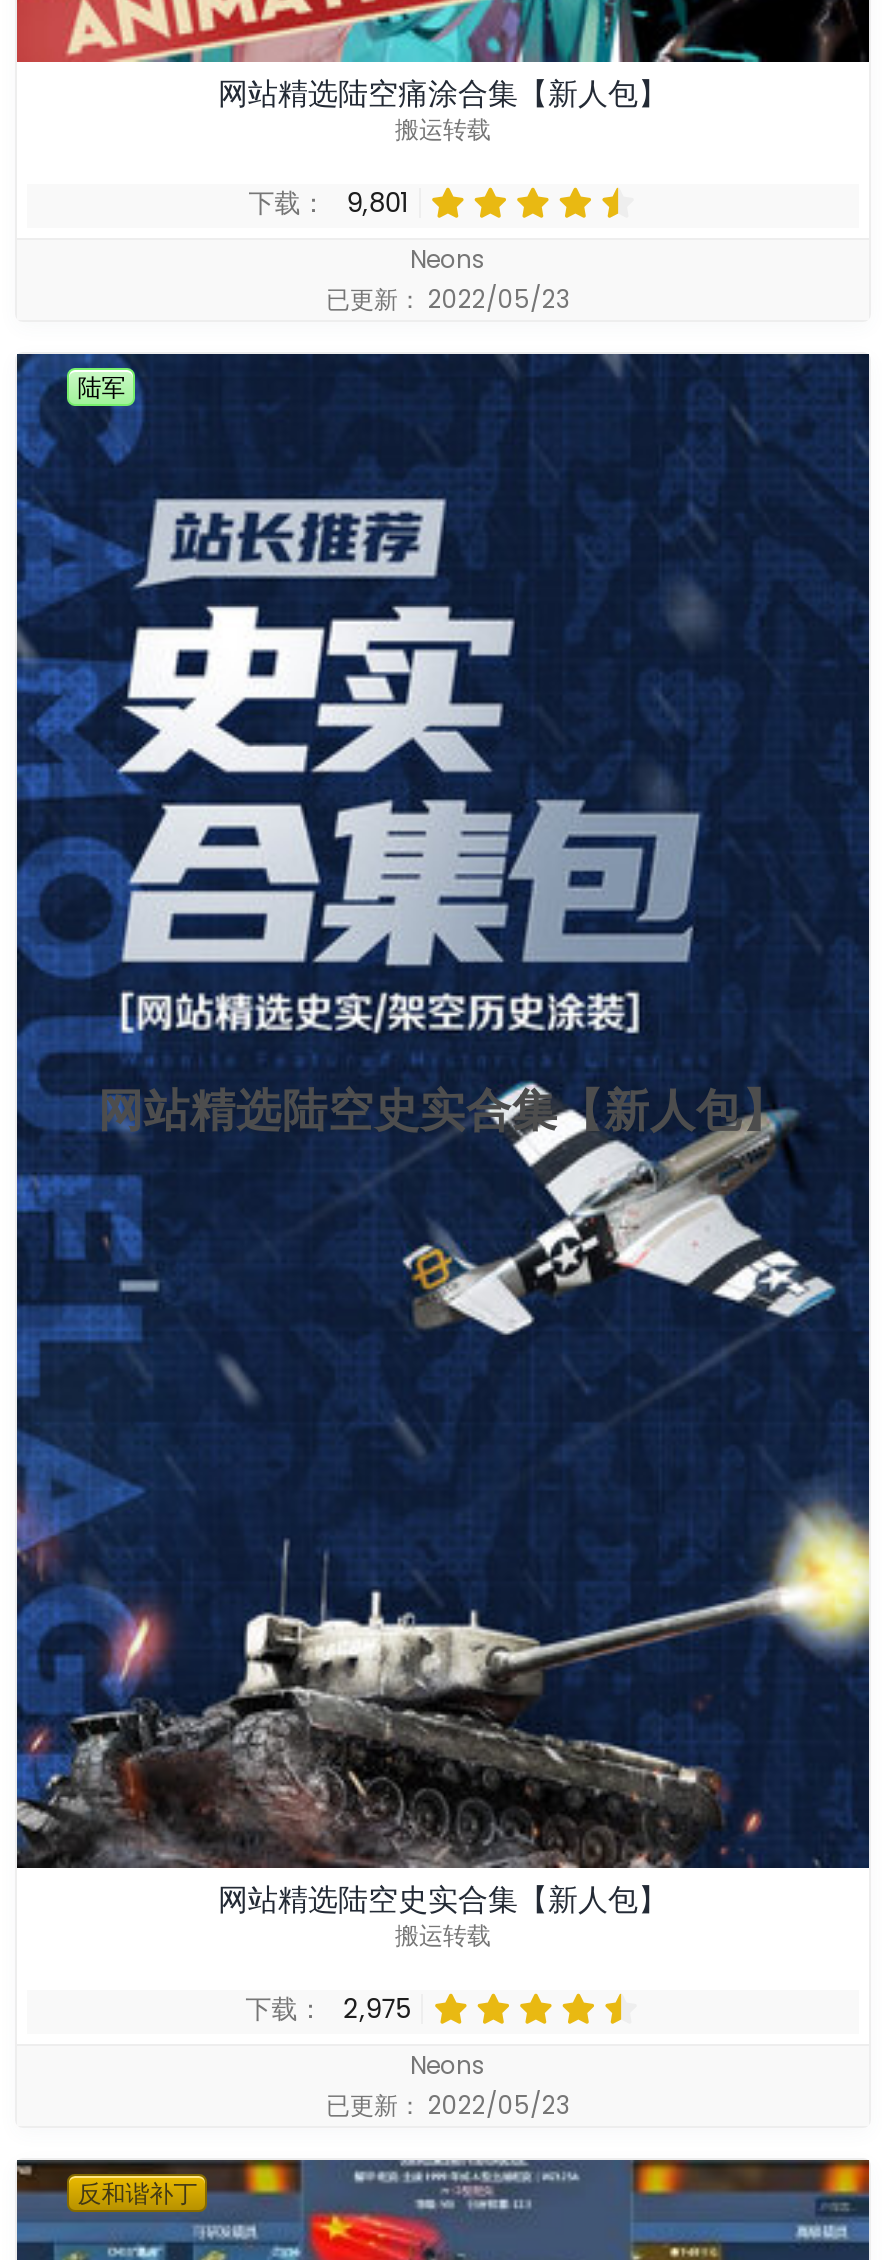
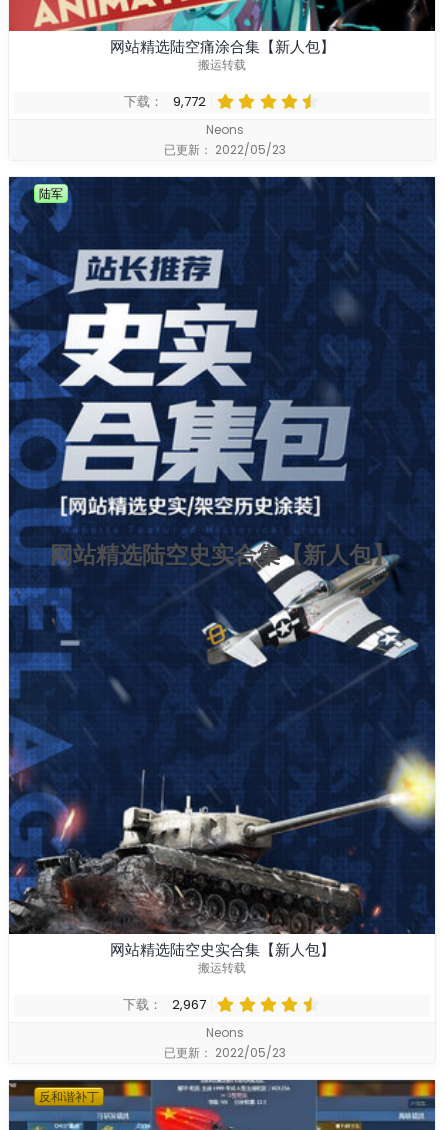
- 下载 9,801
+ 下载 9,772

- 下载 2,975
+ 下载 2,967
